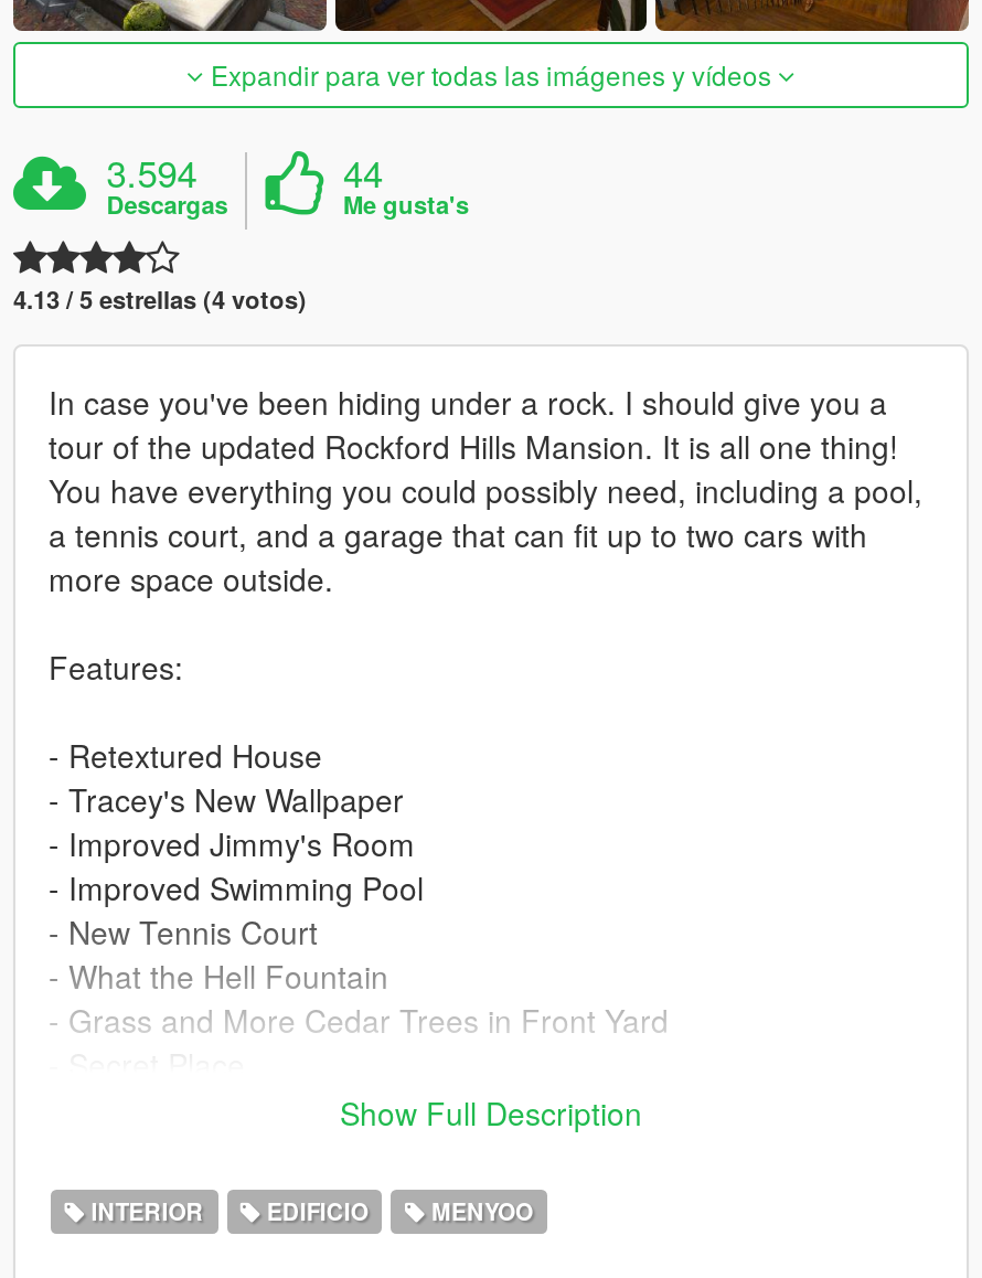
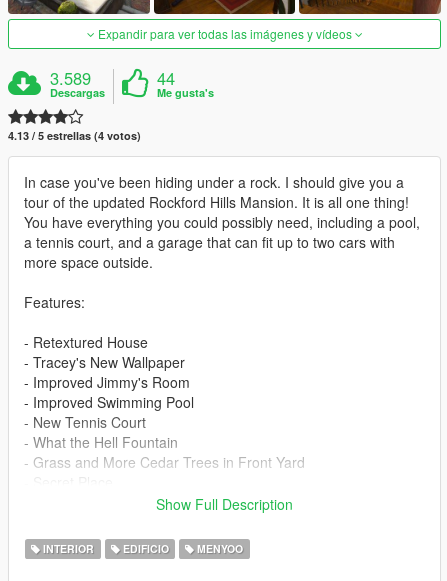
- 3.594
+ 3.589
